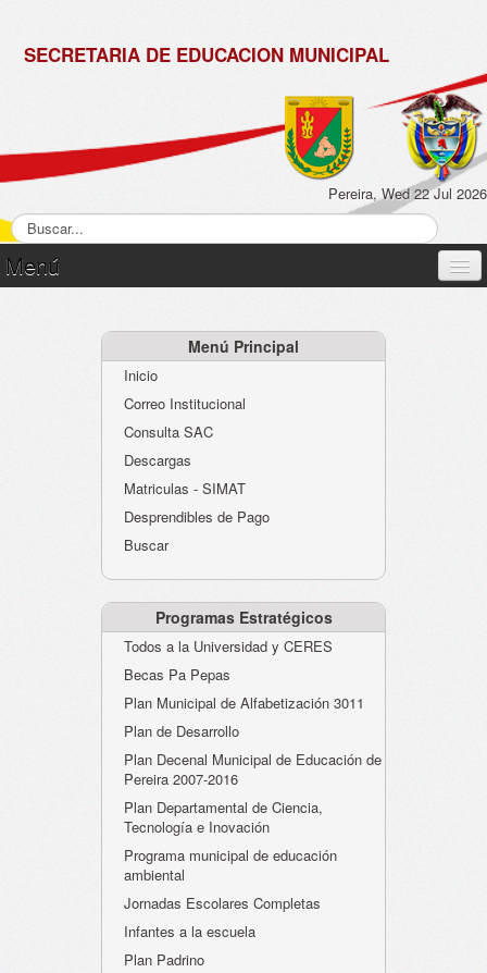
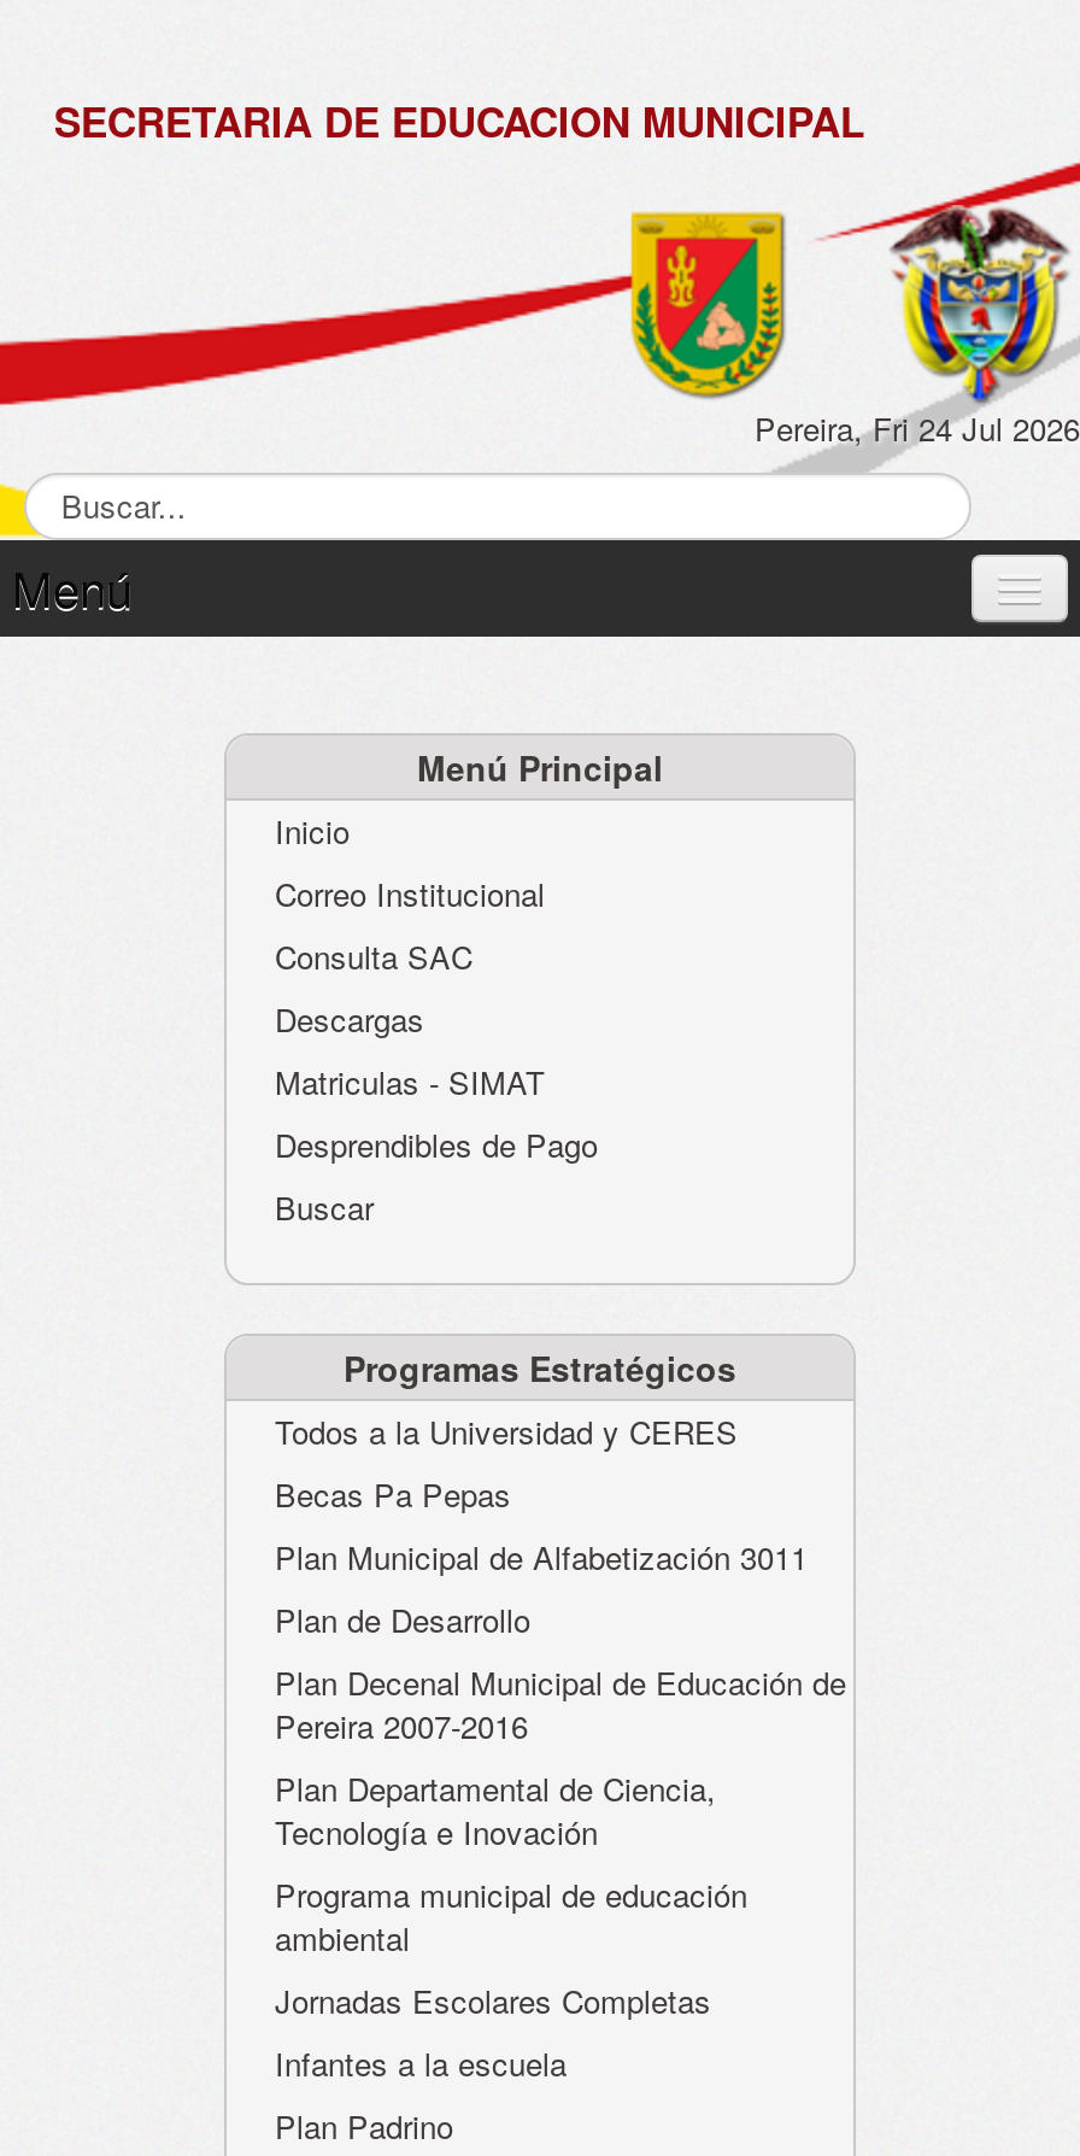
- Pereira, Wed 22 Jul 2026
+ Pereira, Fri 24 Jul 2026
